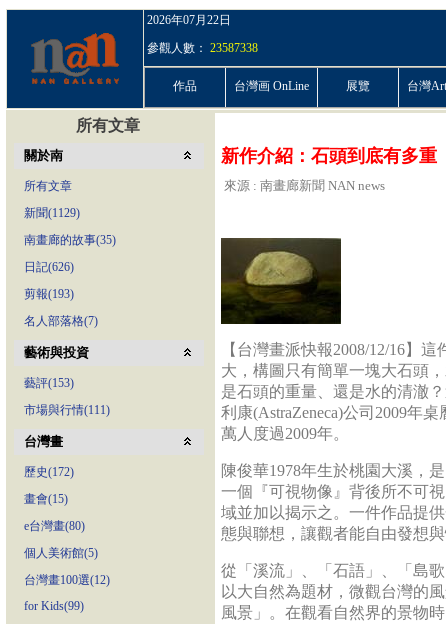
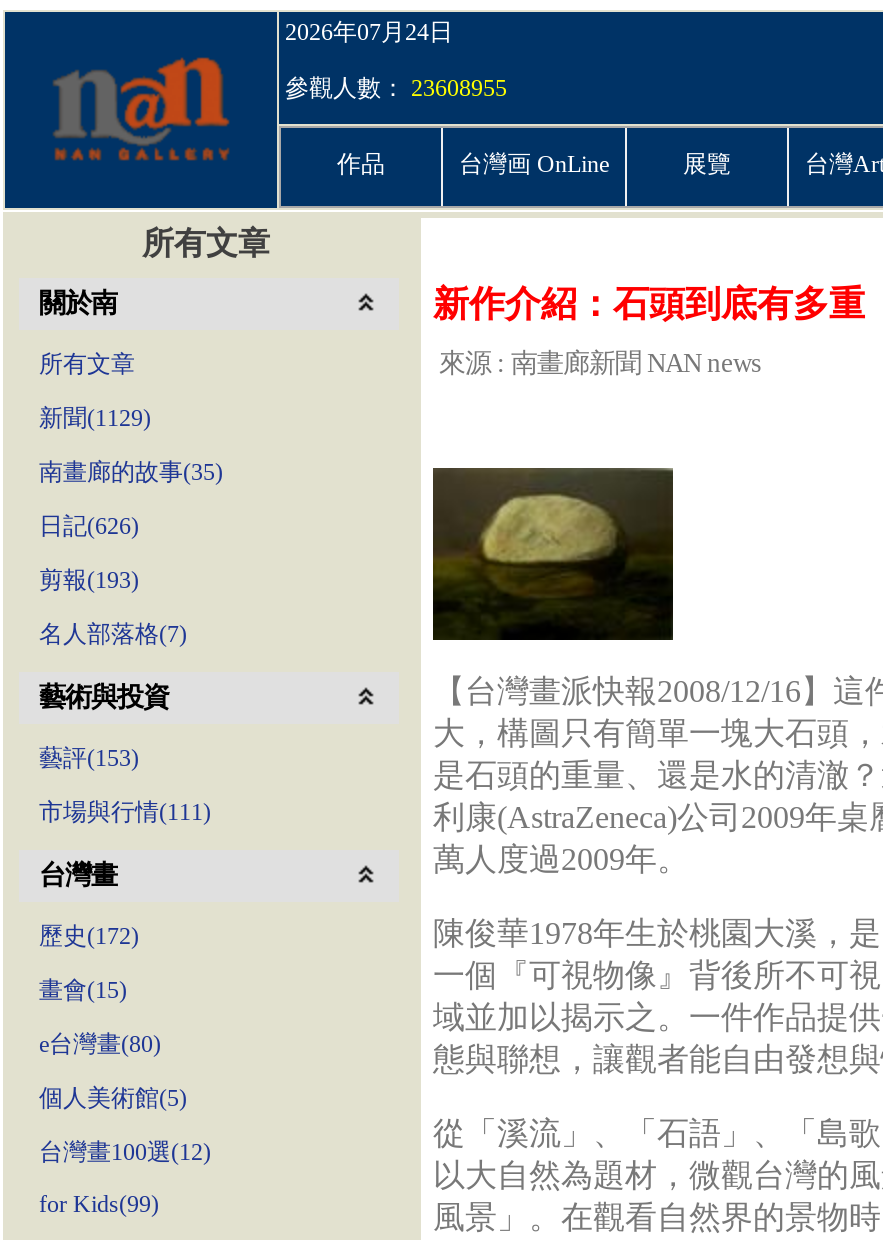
- 2026年07月22日
+ 2026年07月24日

- 參觀人數： 23587338
+ 參觀人數： 23608955
